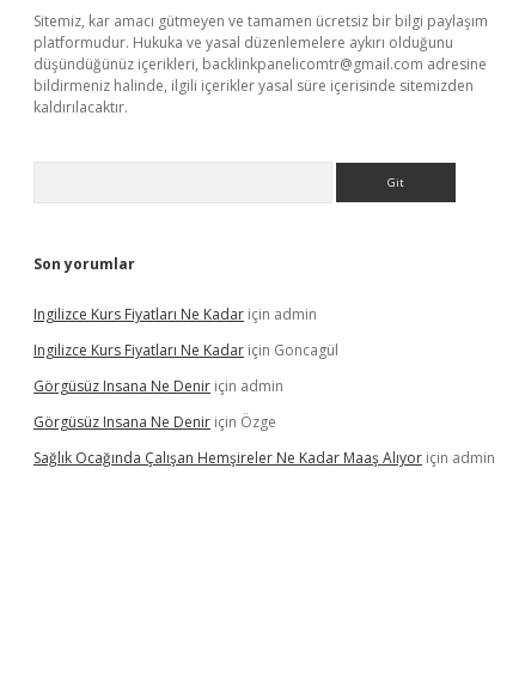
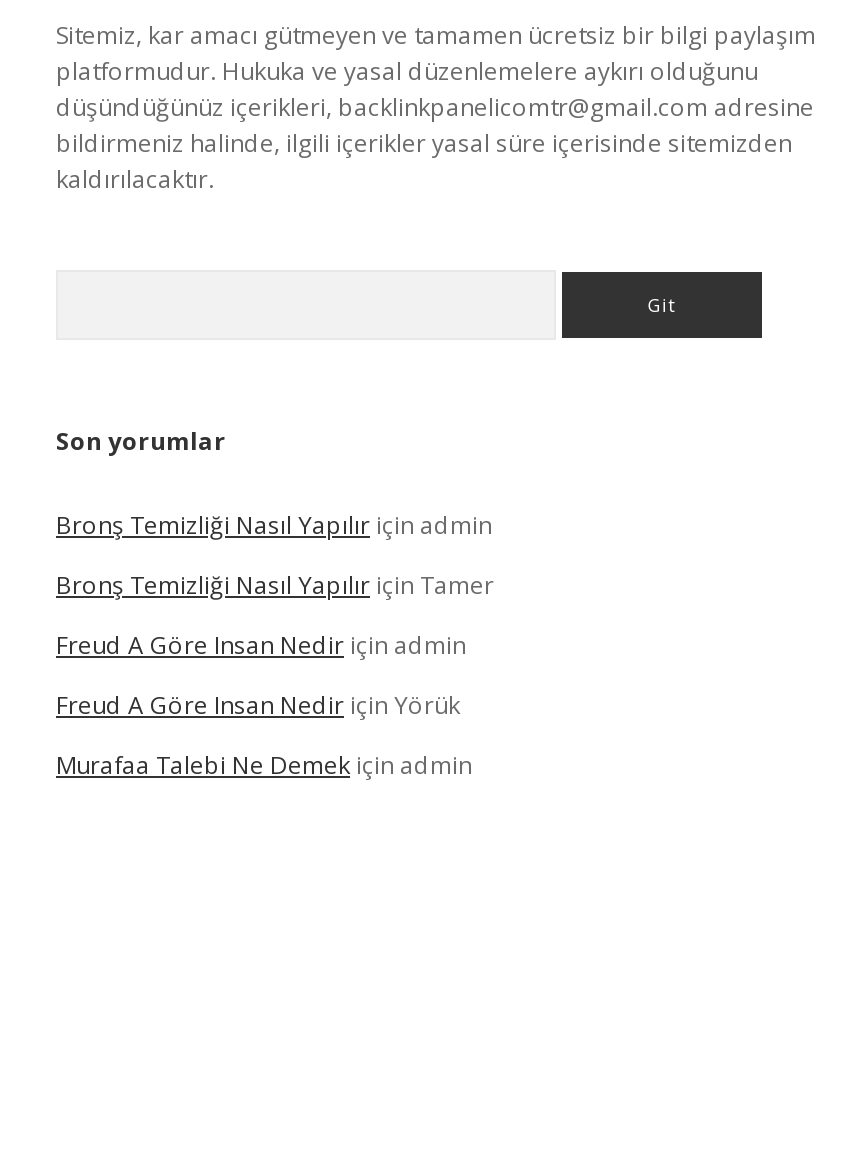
- Ingilizce Kurs Fiyatları Ne Kadar için admin
+ Bronş Temizliği Nasıl Yapılır için admin

- Ingilizce Kurs Fiyatları Ne Kadar için Goncagül
+ Bronş Temizliği Nasıl Yapılır için Tamer

- Görgüsüz Insana Ne Denir için admin
+ Freud A Göre Insan Nedir için admin

- Görgüsüz Insana Ne Denir için Özge
+ Freud A Göre Insan Nedir için Yörük

- Sağlık Ocağında Çalışan Hemşireler Ne Kadar Maaş Alıyor için admin
+ Murafaa Talebi Ne Demek için admin
